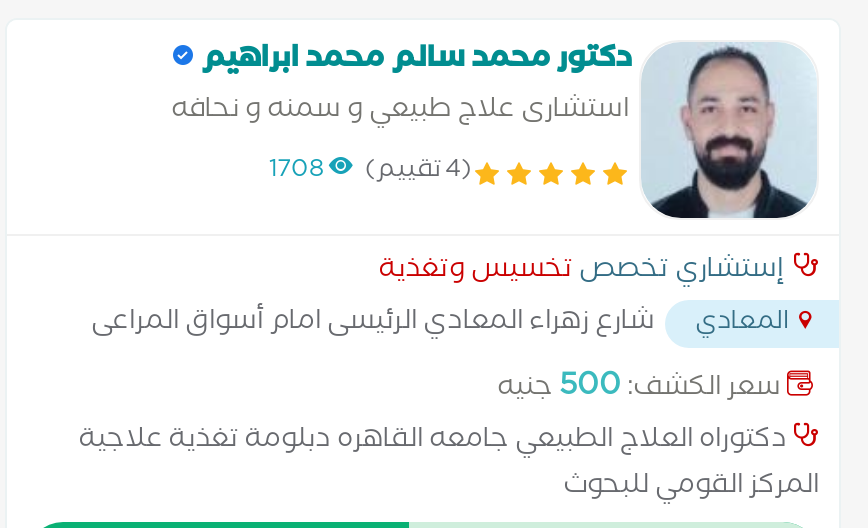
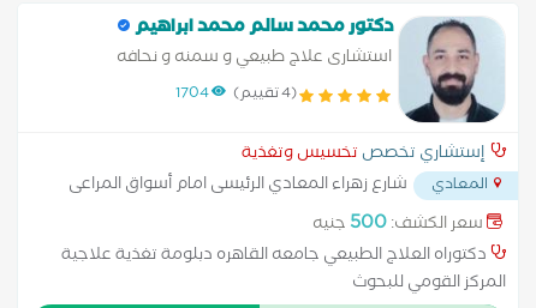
- 1708
+ 1704
